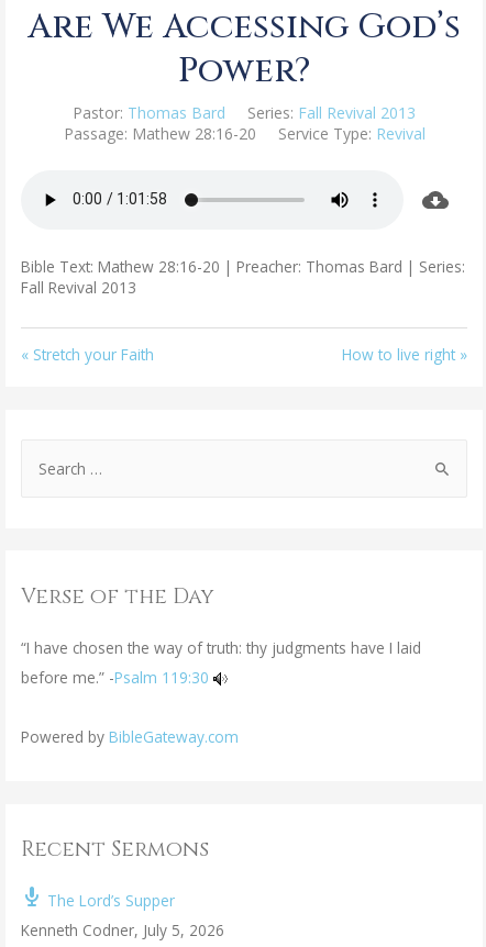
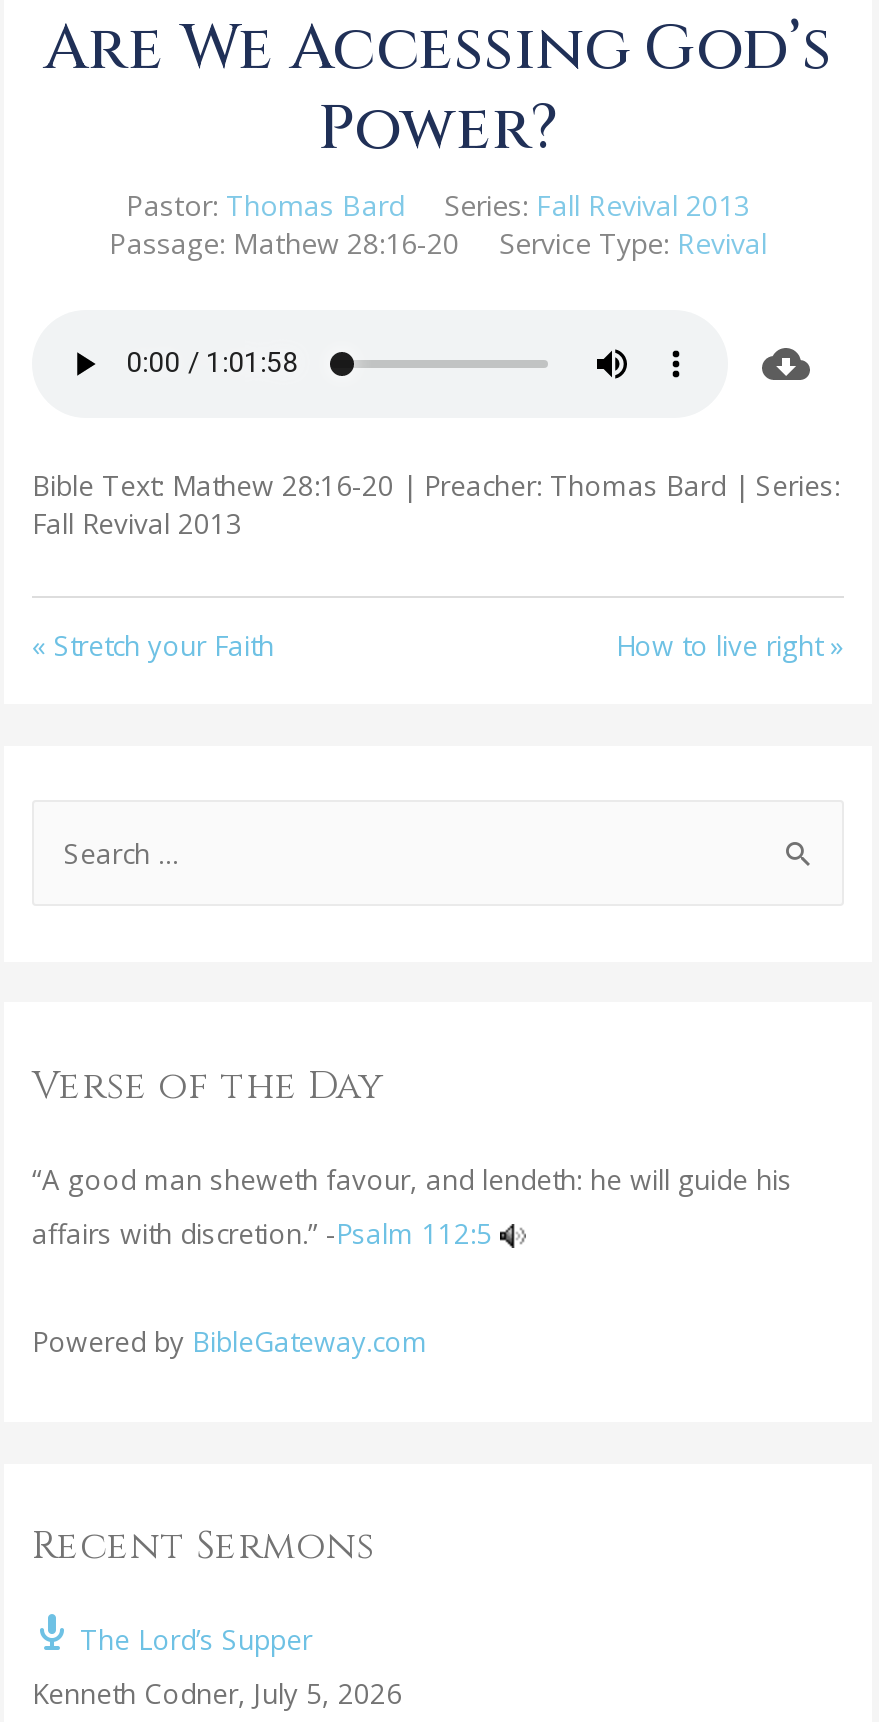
- “I have chosen the way of truth: thy judgments have I laid
- before me.” -Psalm 119:30
+ “A good man sheweth favour, and lendeth: he will guide his
+ affairs with discretion.” -Psalm 112:5
